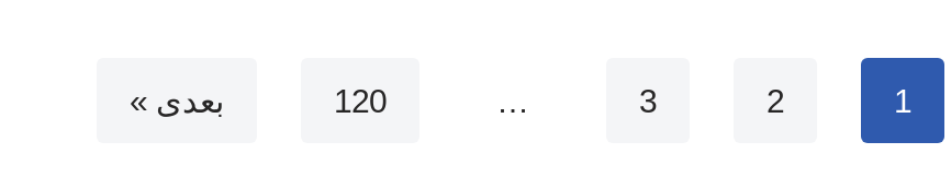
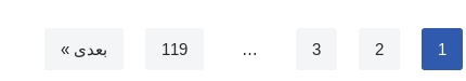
- 120
+ 119
